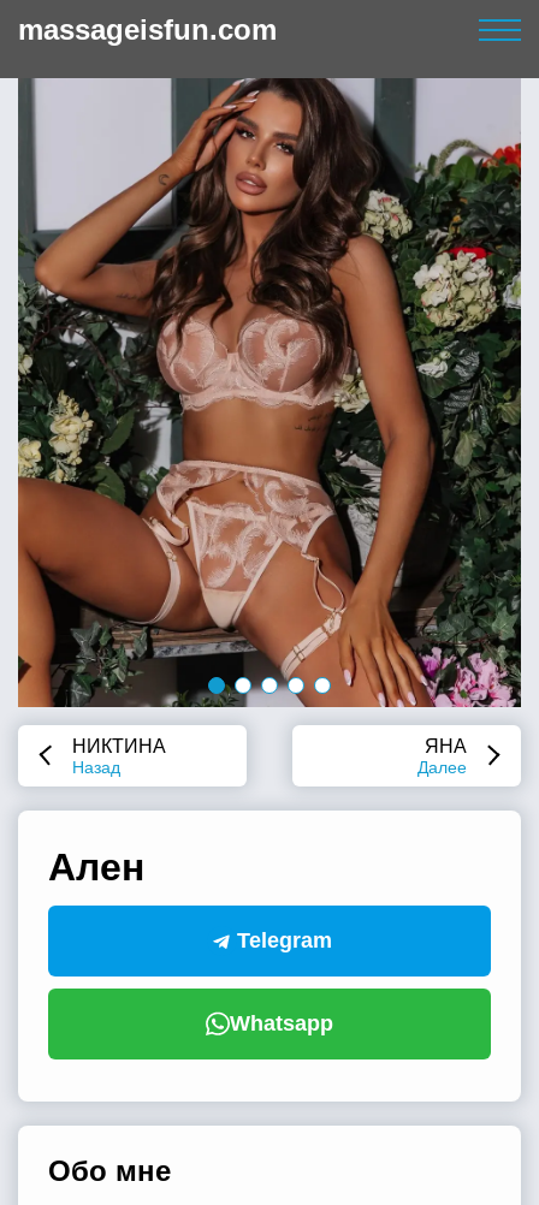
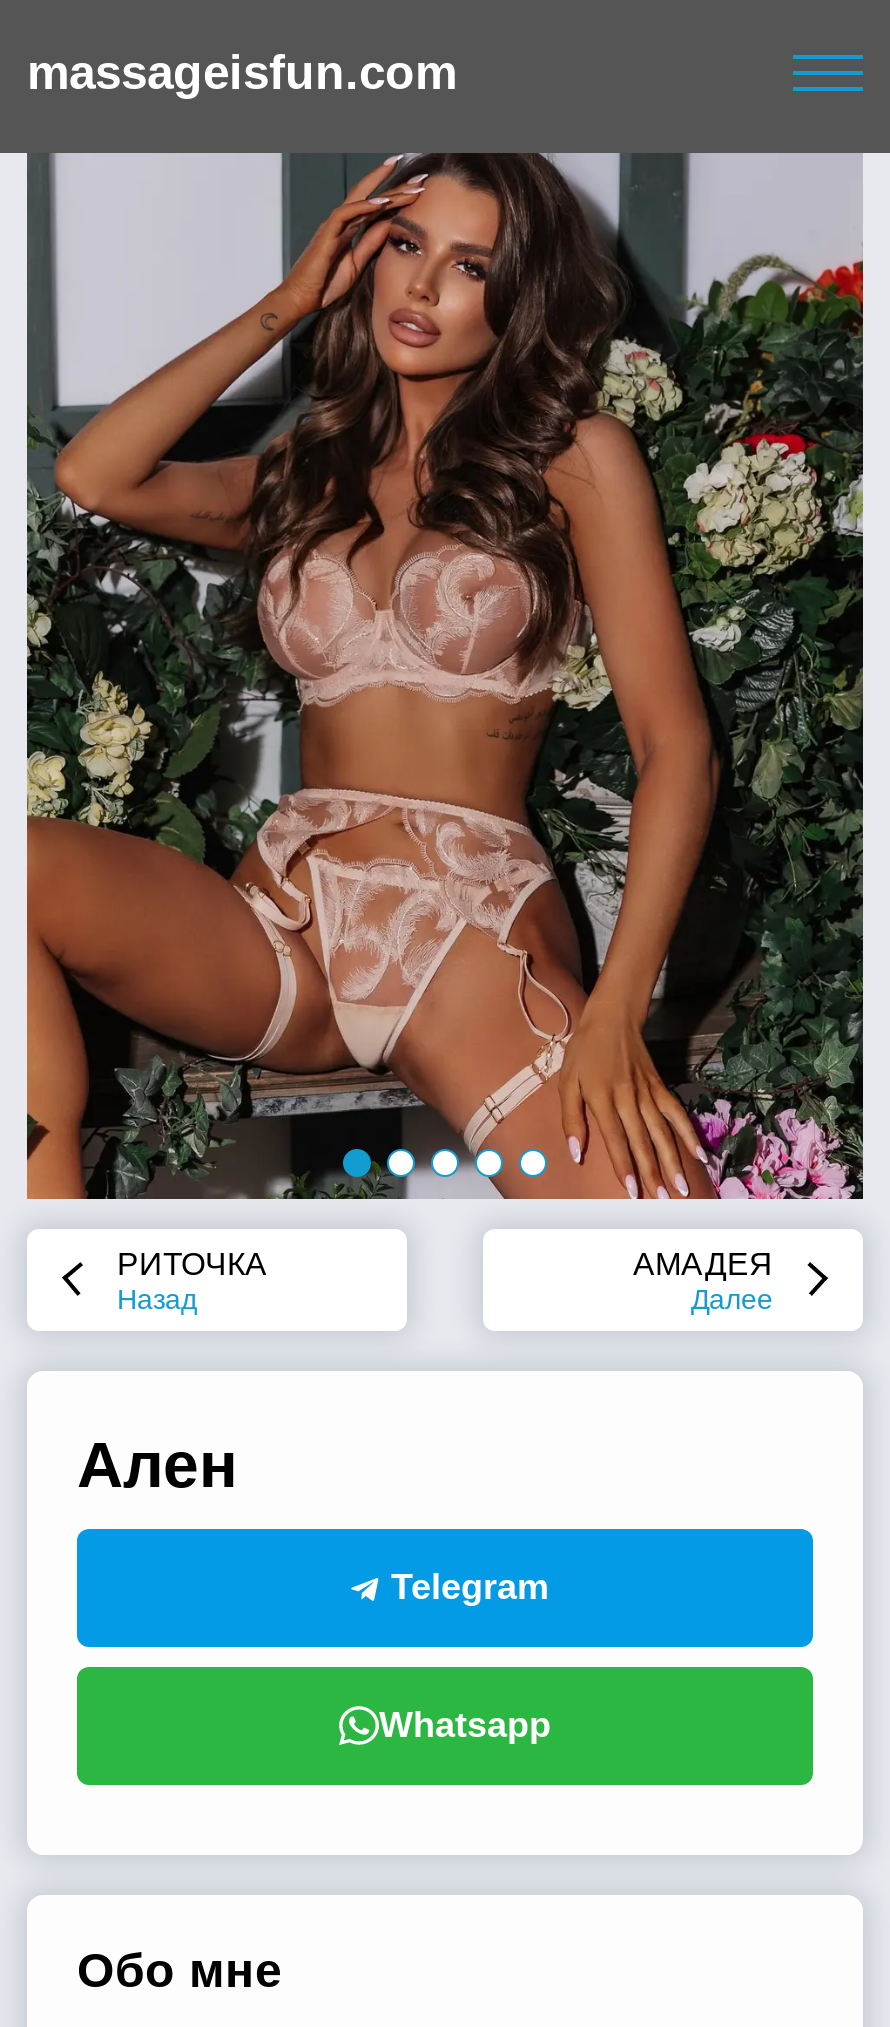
- НИКТИНА
+ РИТОЧКА

- ЯНА
+ АМАДЕЯ
